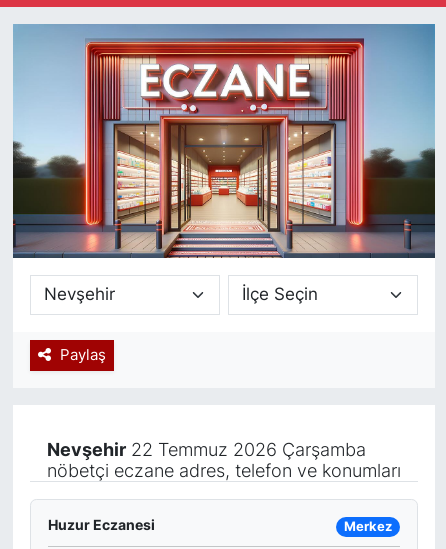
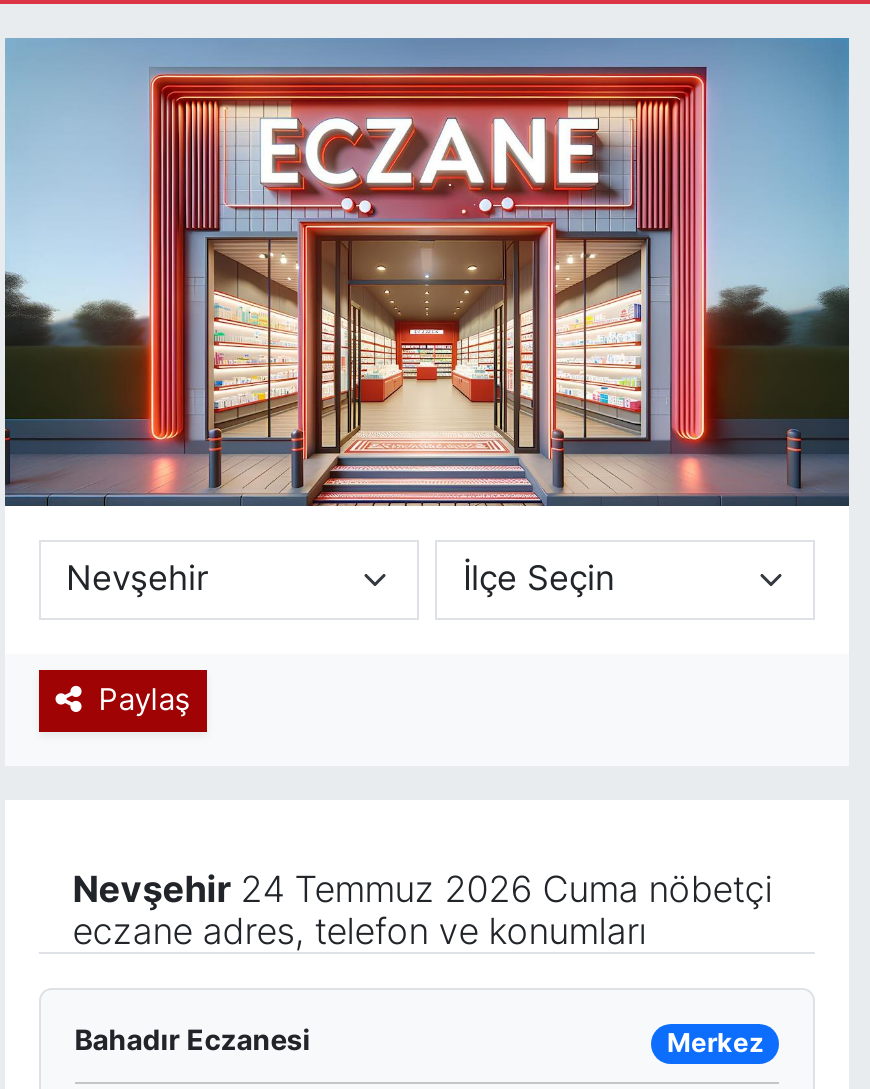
- Nevşehir 22 Temmuz 2026 Çarşamba
- nöbetçi eczane adres, telefon ve konumları
+ Nevşehir 24 Temmuz 2026 Cuma nöbetçi
+ eczane adres, telefon ve konumları

- Huzur Eczanesi
+ Bahadır Eczanesi
